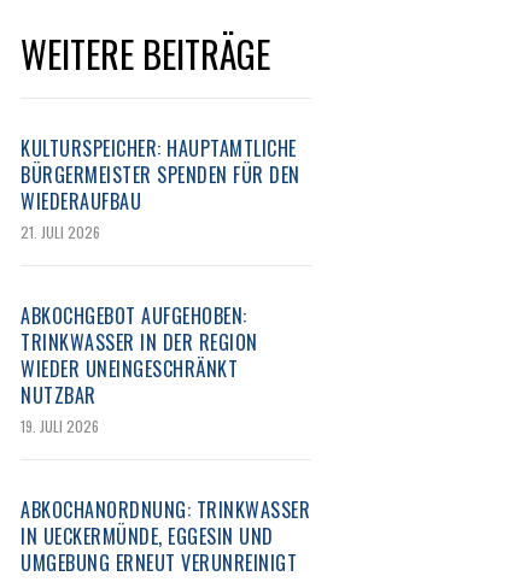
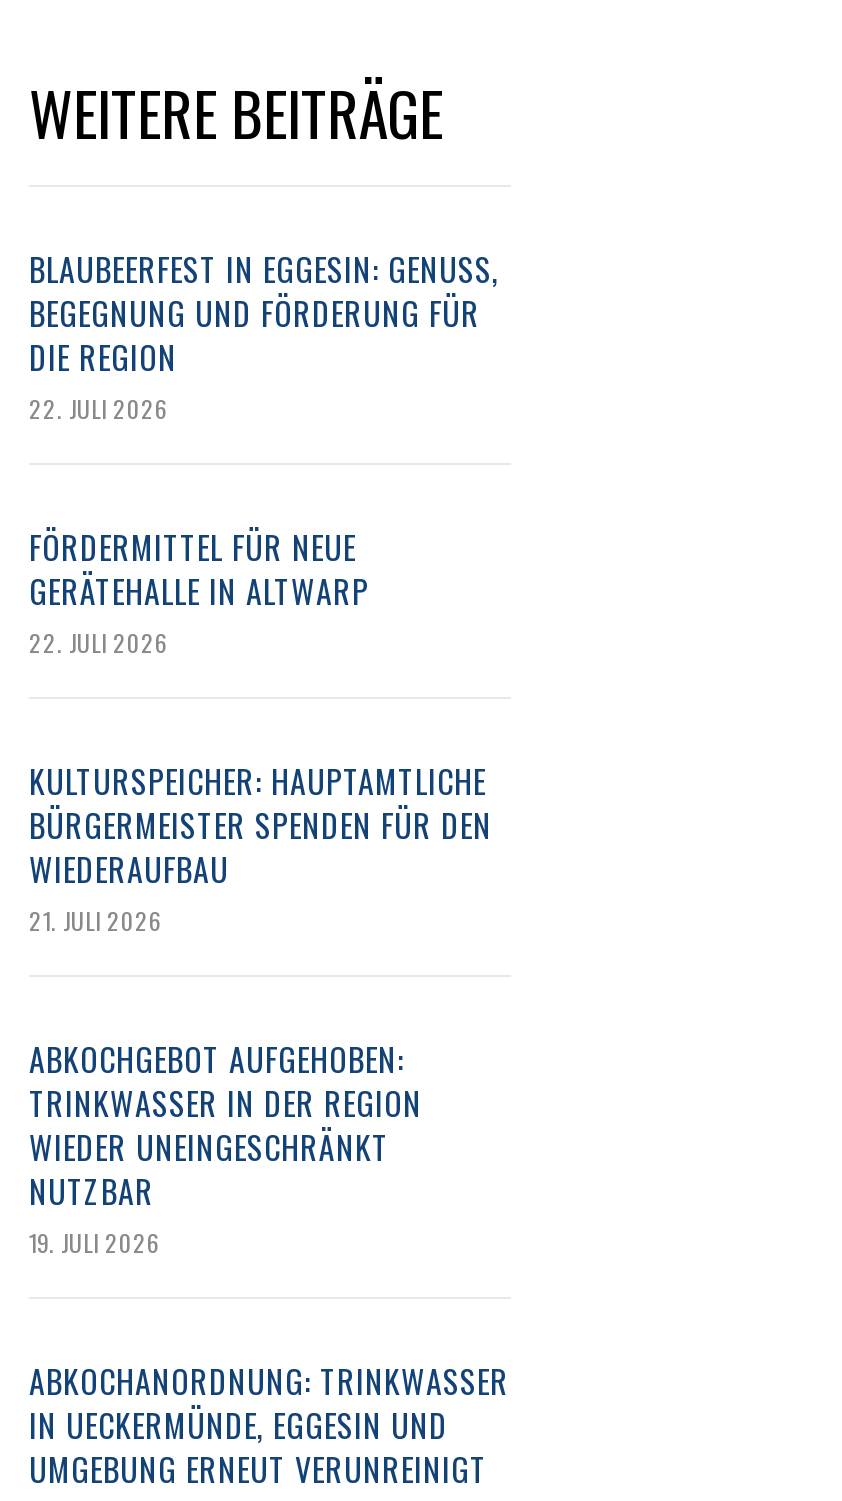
+ BLAUBEERFEST IN EGGESIN: GENUSS,
+ BEGEGNUNG UND FÖRDERUNG FÜR
+ DIE REGION
+ 22. JULI 2026
+ FÖRDERMITTEL FÜR NEUE
+ GERÄTEHALLE IN ALTWARP
+ 22. JULI 2026
